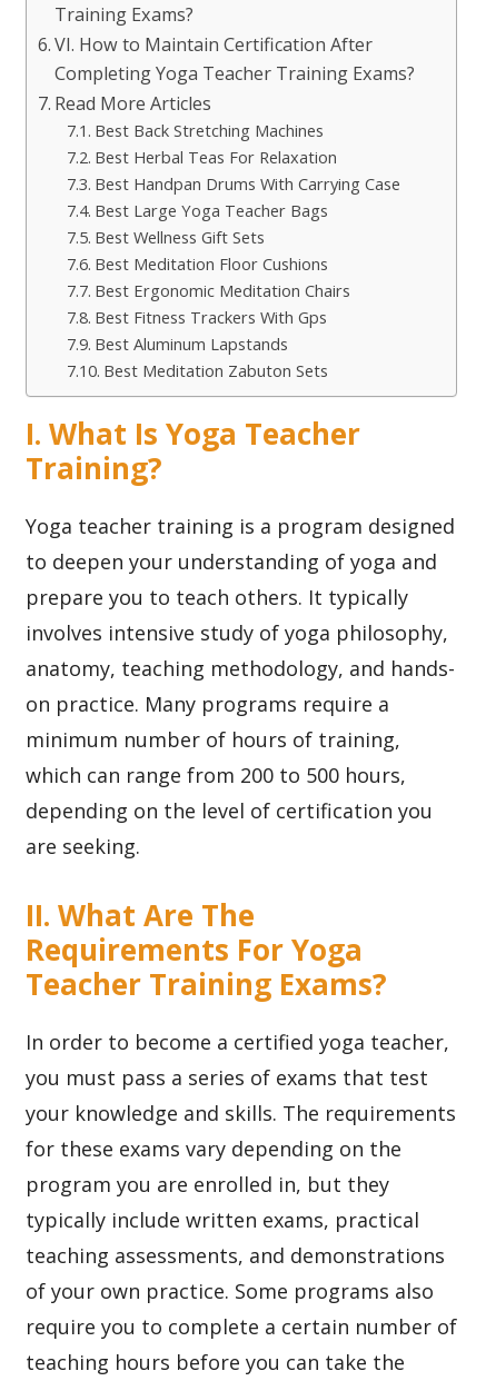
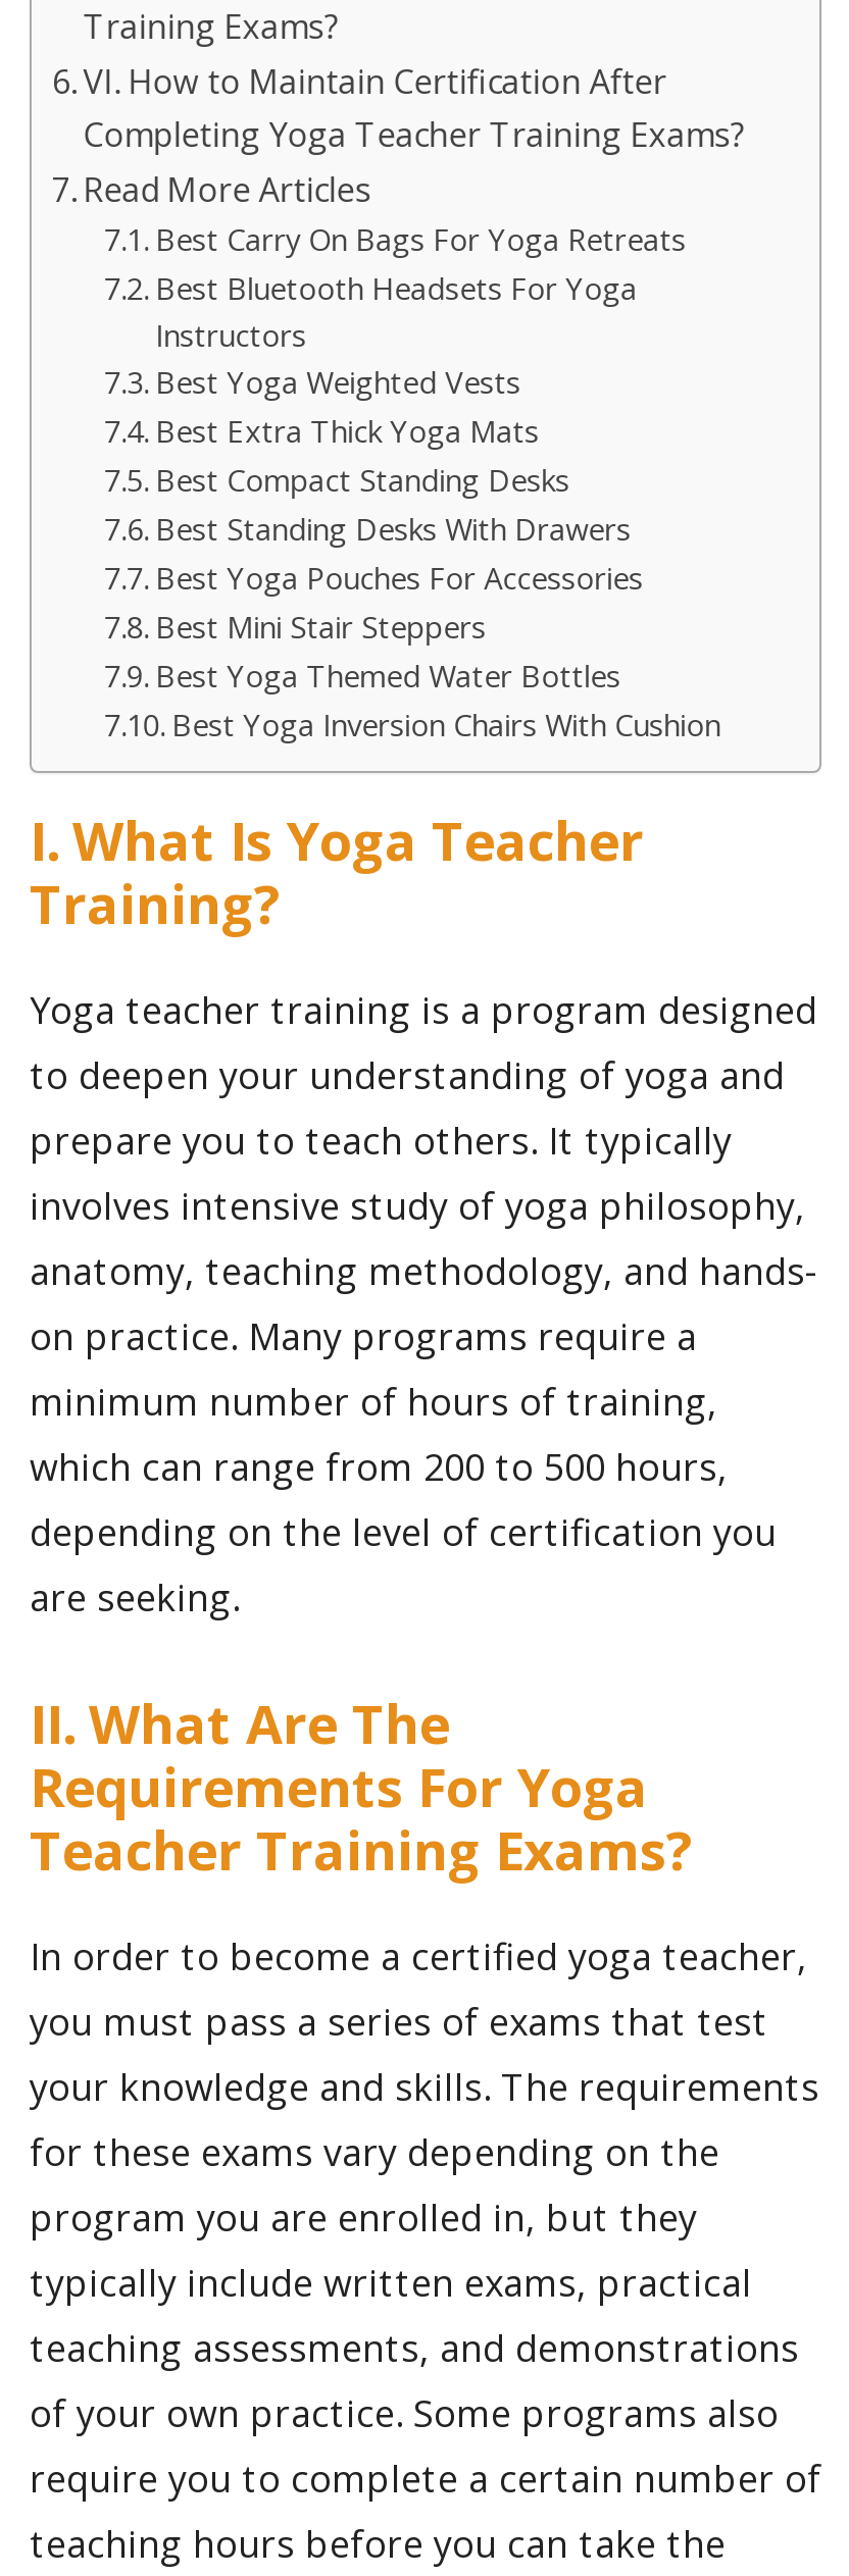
- Best Back Stretching Machines
- Best Herbal Teas For Relaxation
- Best Handpan Drums With Carrying Case
- Best Large Yoga Teacher Bags
- Best Wellness Gift Sets
- Best Meditation Floor Cushions
- Best Ergonomic Meditation Chairs
- Best Fitness Trackers With Gps
- Best Aluminum Lapstands
- Best Meditation Zabuton Sets
+ Best Carry On Bags For Yoga Retreats
+ Best Bluetooth Headsets For Yoga
+ Instructors
+ Best Yoga Weighted Vests
+ Best Extra Thick Yoga Mats
+ Best Compact Standing Desks
+ Best Standing Desks With Drawers
+ Best Yoga Pouches For Accessories
+ Best Mini Stair Steppers
+ Best Yoga Themed Water Bottles
+ Best Yoga Inversion Chairs With Cushion
